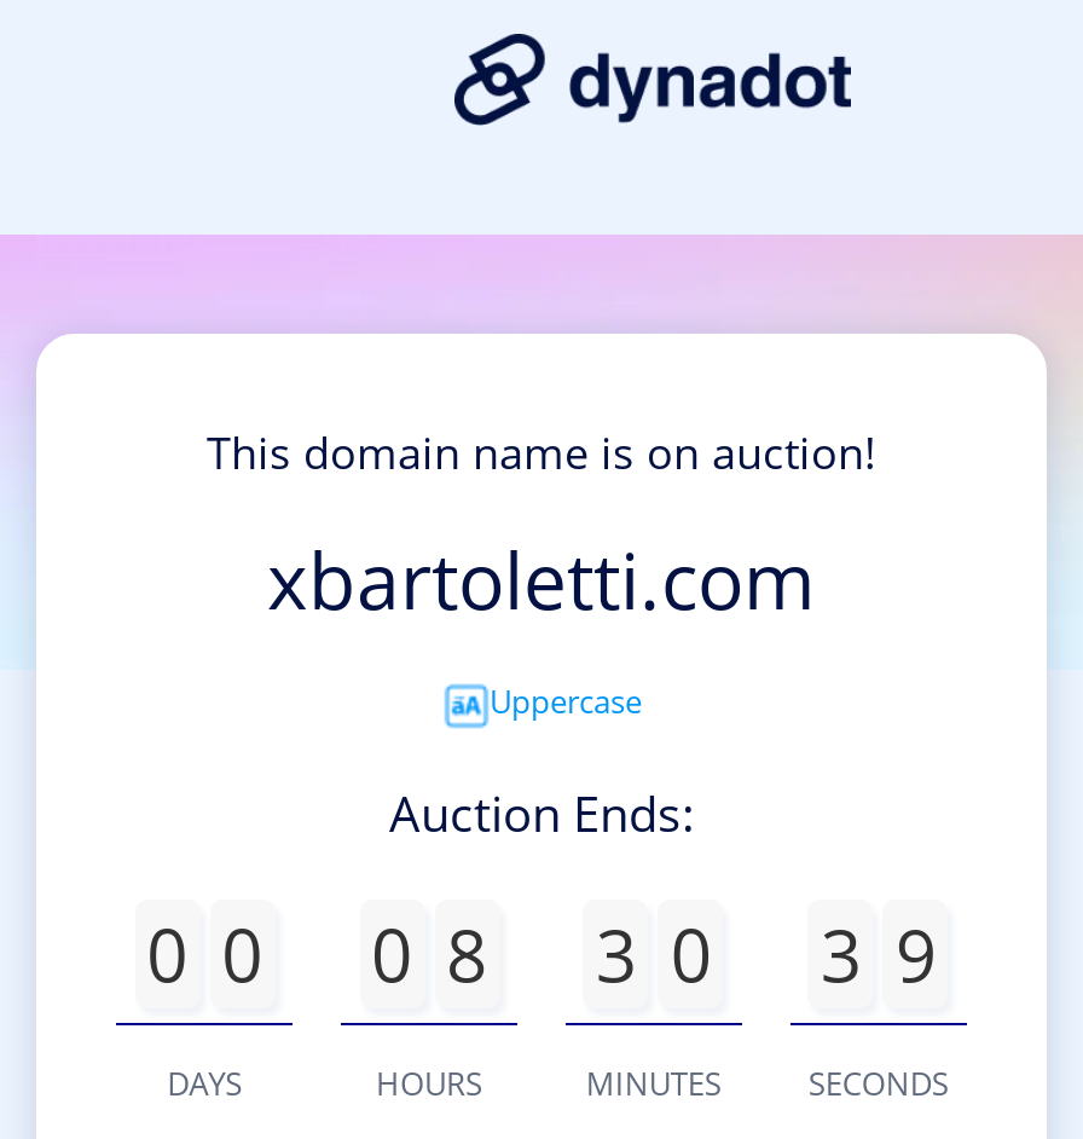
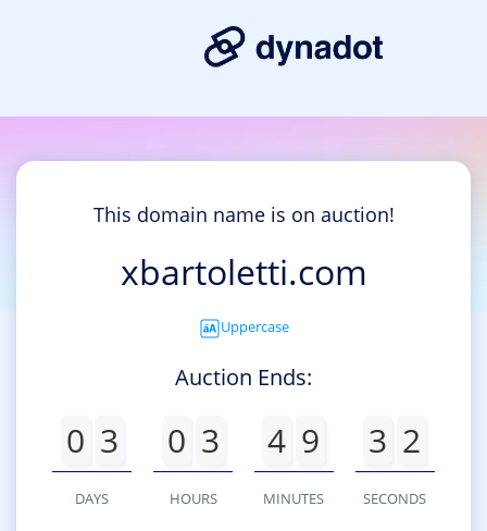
- 0 0
+ 0 3

- 0 8
+ 0 3

- 3 0
+ 4 9

- 3 9
+ 3 2
